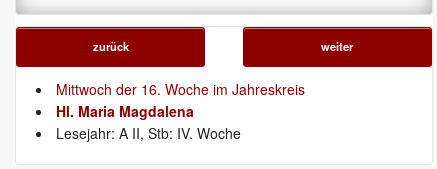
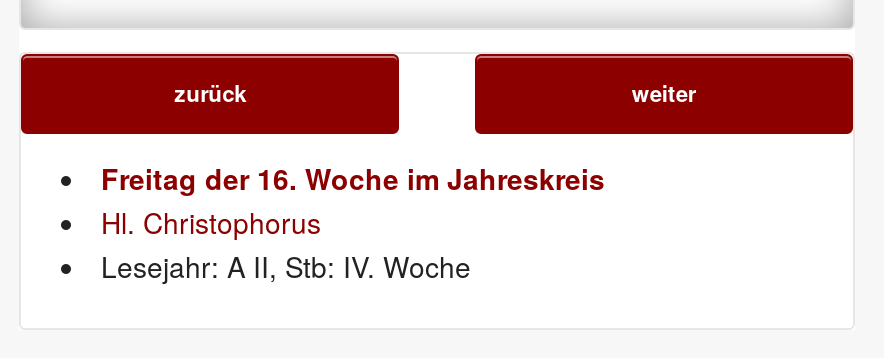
- Mittwoch der 16. Woche im Jahreskreis
- Hl. Maria Magdalena
+ Freitag der 16. Woche im Jahreskreis
+ Hl. Christophorus
